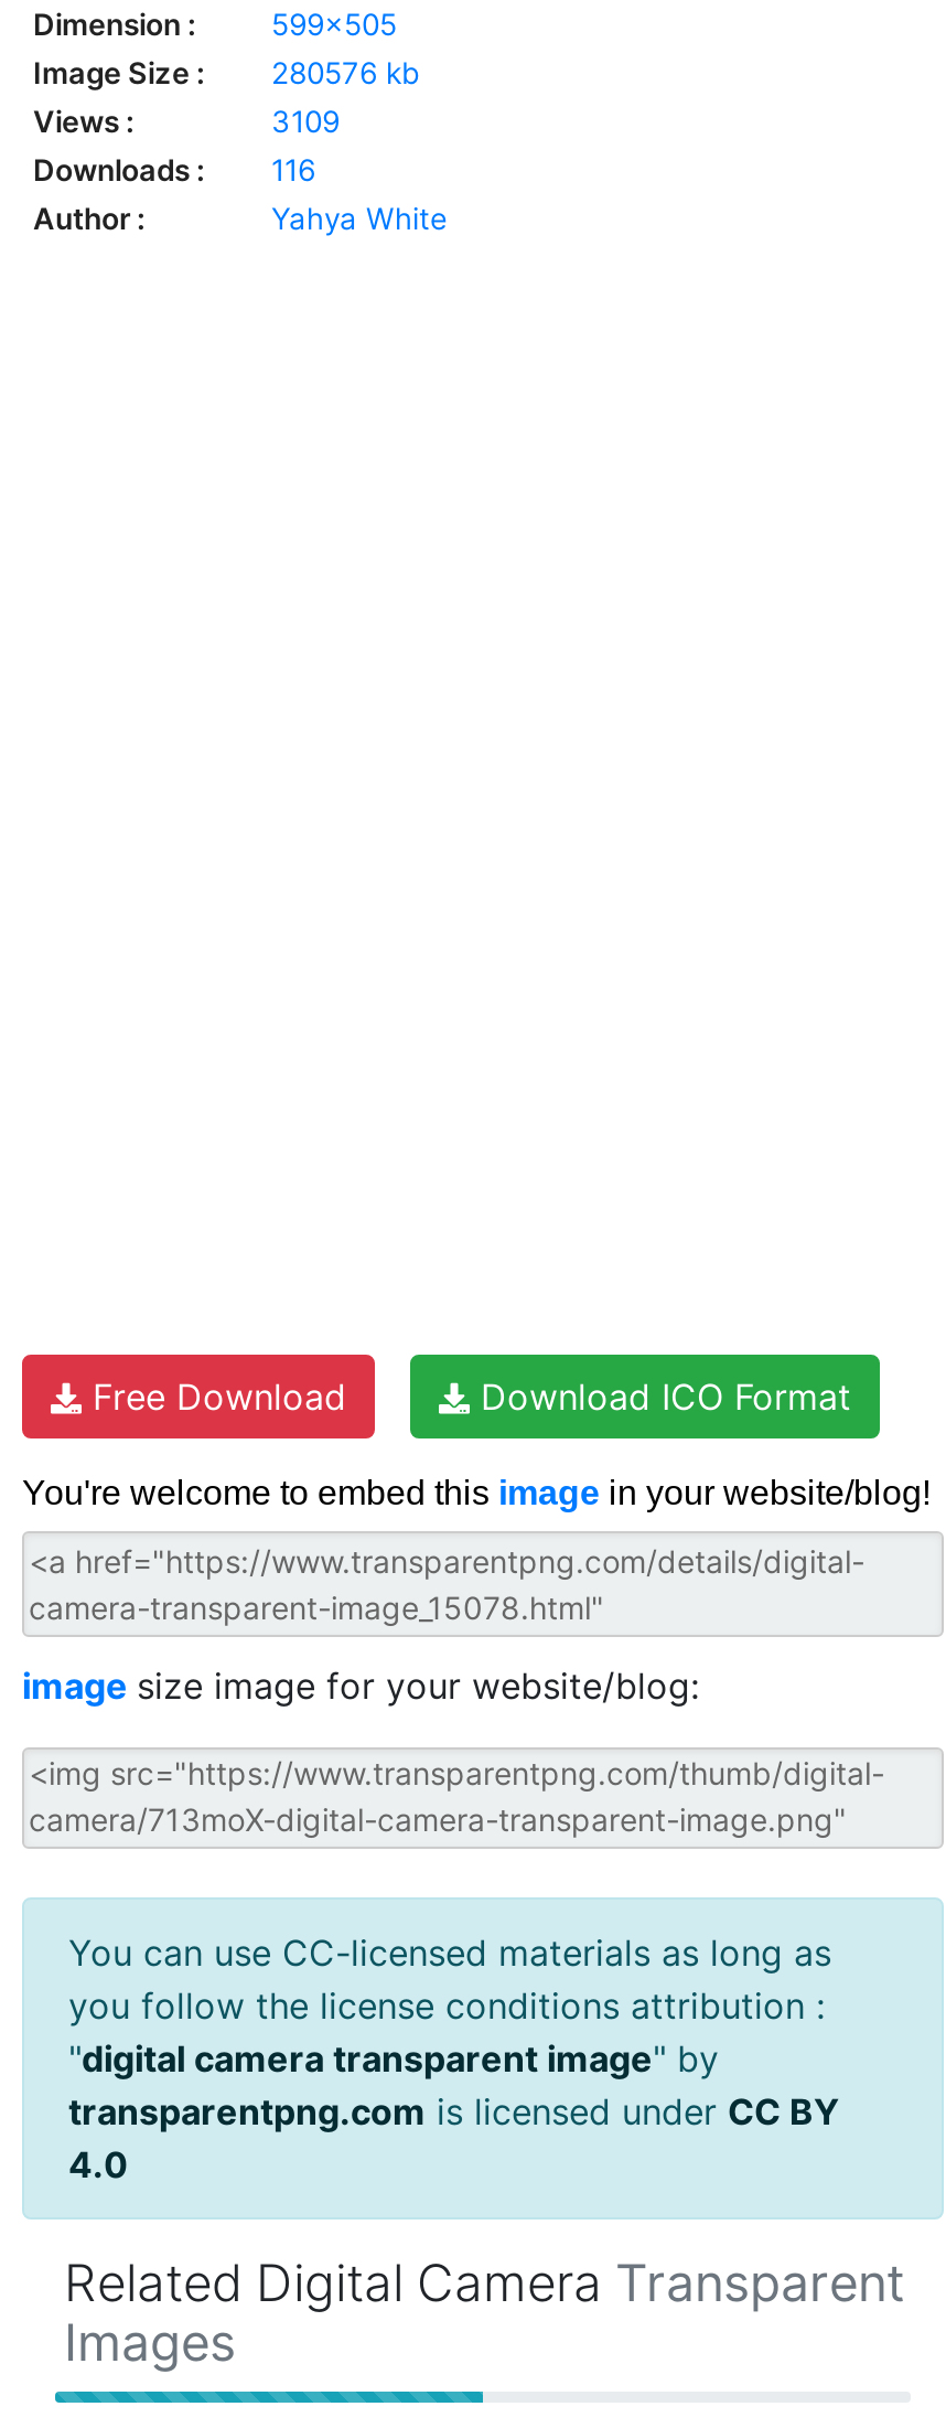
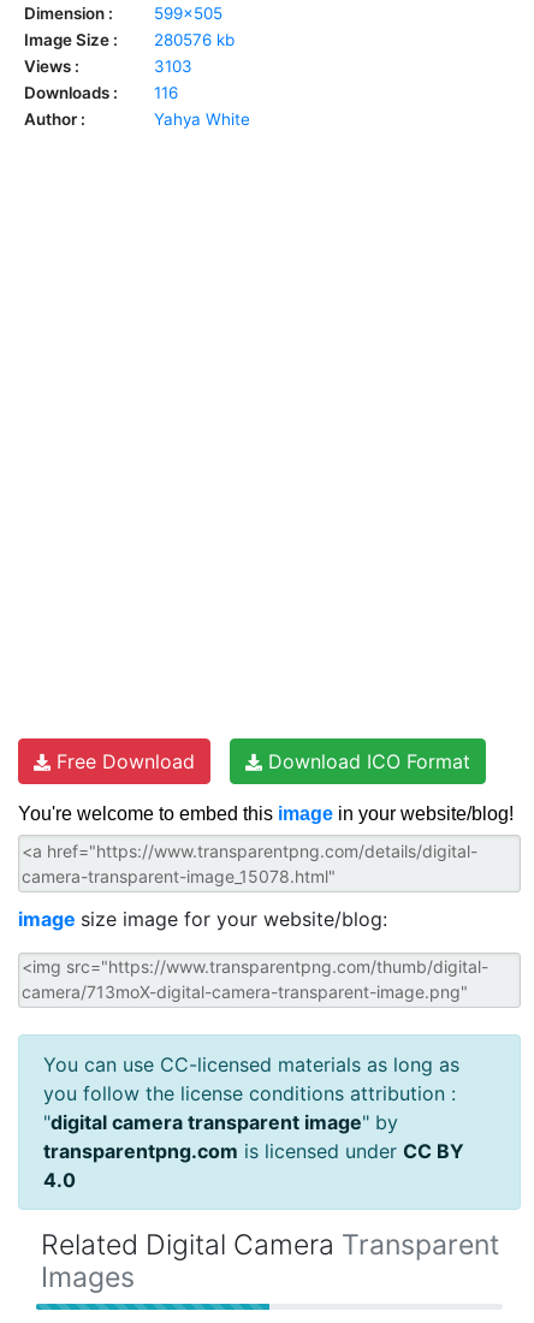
- 3109
+ 3103
